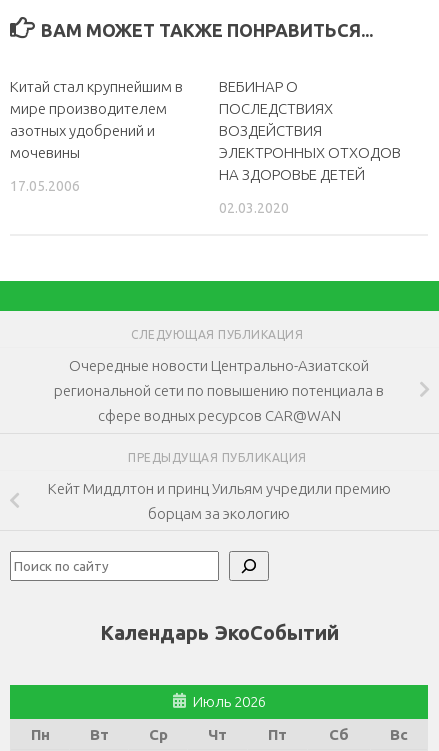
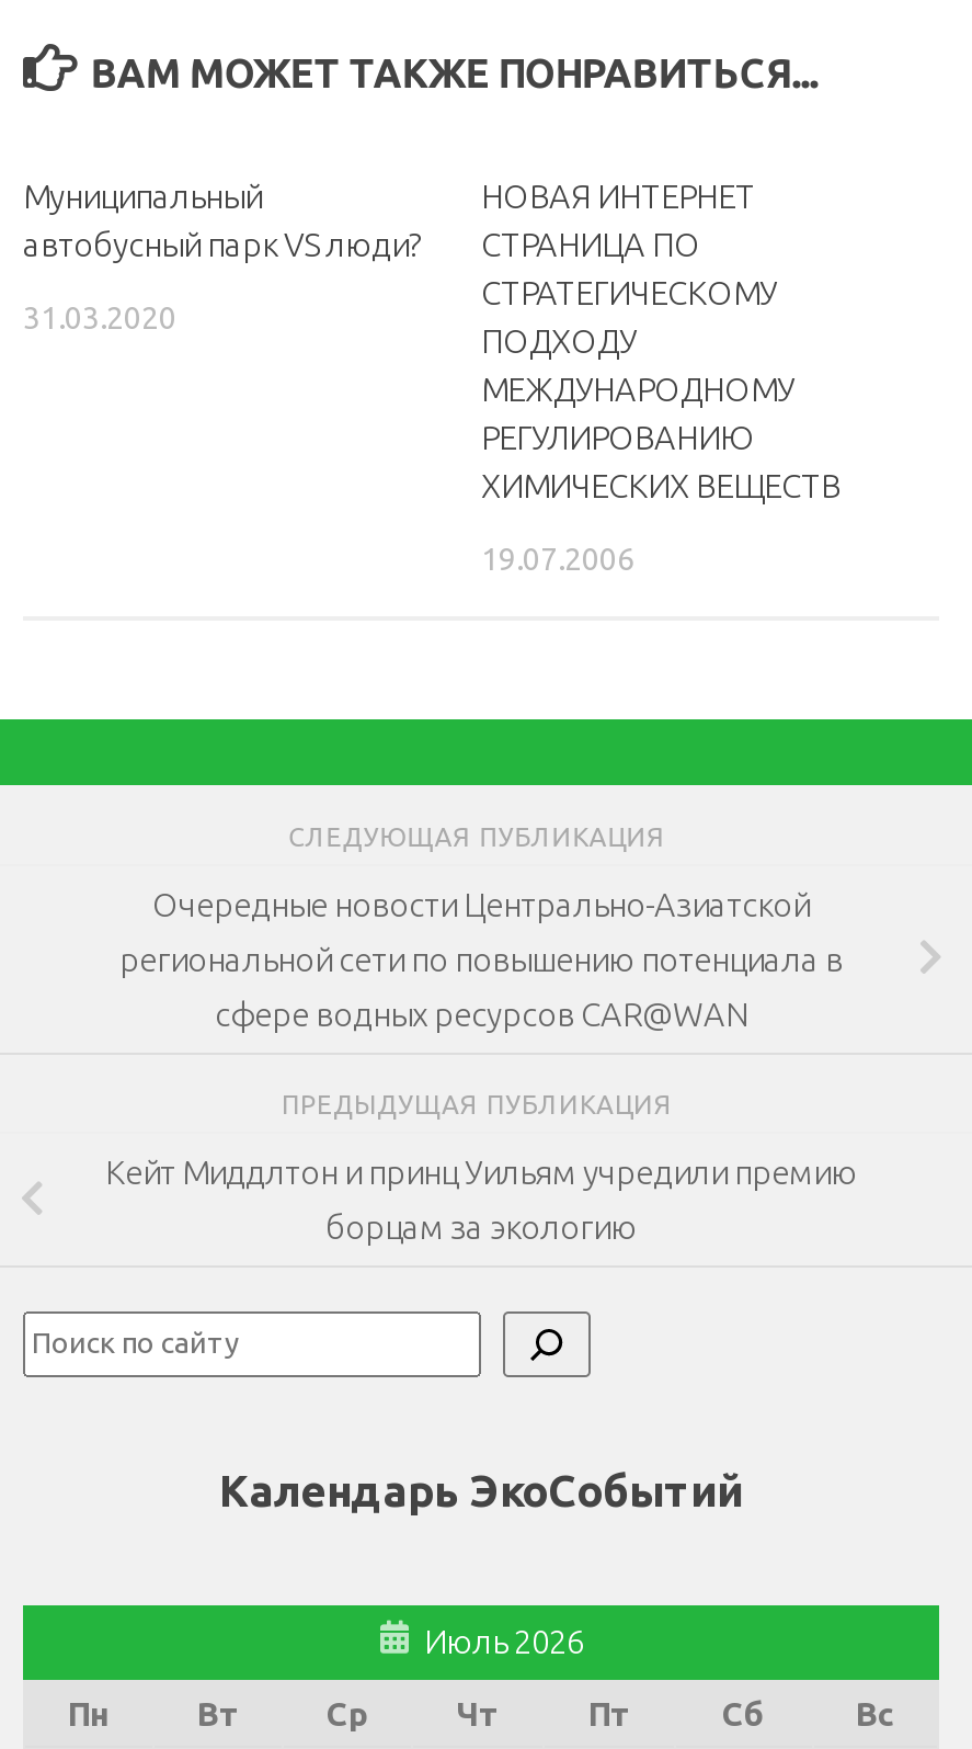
- Китай стал крупнейшим в
- мире производителем
- азотных удобрений и
- мочевины
+ Муниципальный
+ автобусный парк VS люди?

- ВЕБИНАР О
- ПОСЛЕДСТВИЯХ
- ВОЗДЕЙСТВИЯ
- ЭЛЕКТРОННЫХ ОТХОДОВ
- НА ЗДОРОВЬЕ ДЕТЕЙ
+ НОВАЯ ИНТЕРНЕТ
+ СТРАНИЦА ПО
+ СТРАТЕГИЧЕСКОМУ
+ ПОДХОДУ
+ МЕЖДУНАРОДНОМУ
+ РЕГУЛИРОВАНИЮ
+ ХИМИЧЕСКИХ ВЕЩЕСТВ

- 17.05.2006
+ 31.03.2020

- 02.03.2020
+ 19.07.2006
